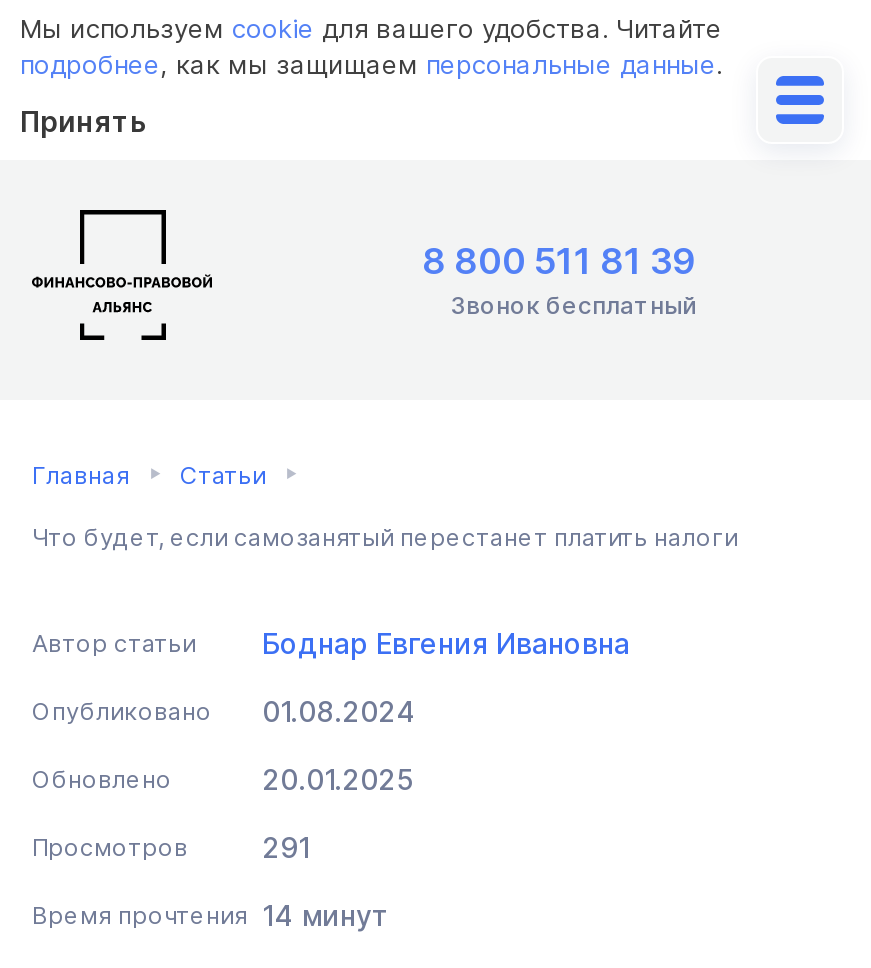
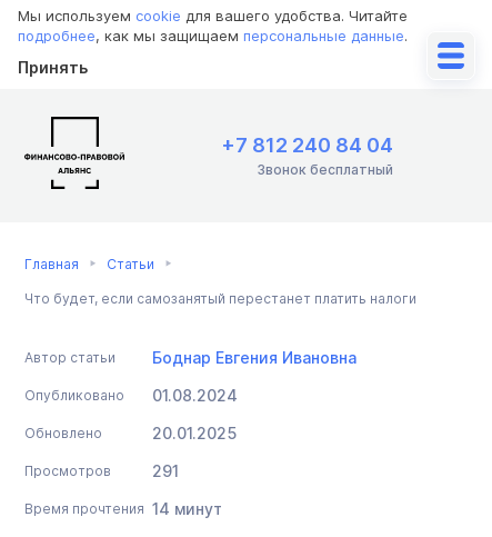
- 8 800 511 81 39
+ +7 812 240 84 04
